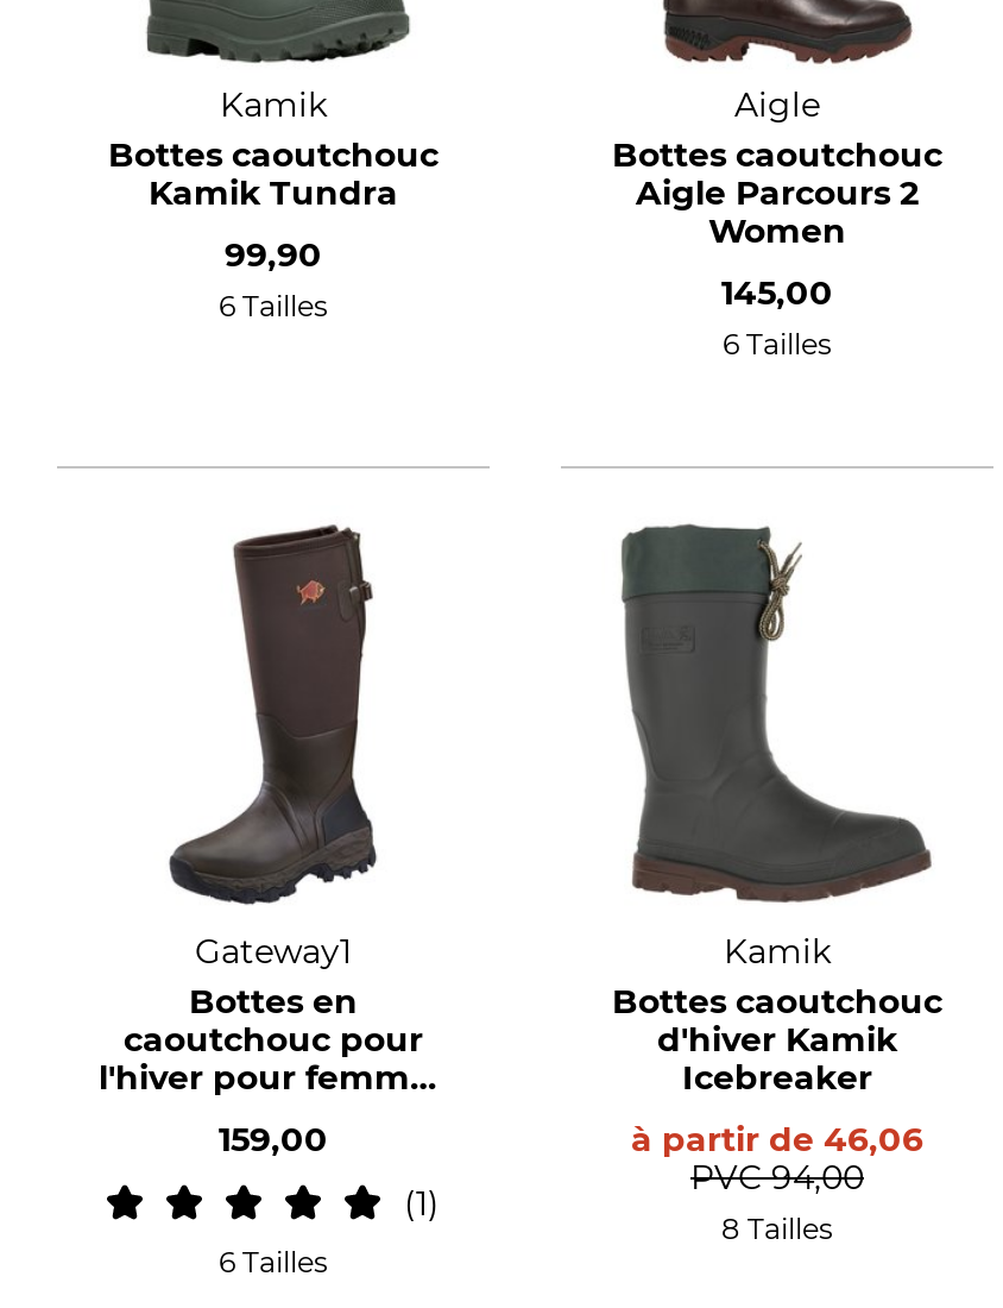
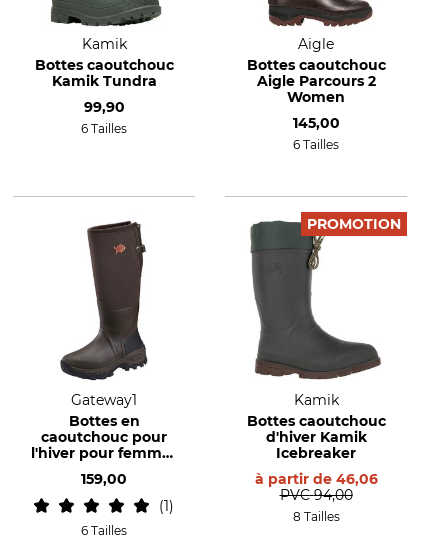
+ PROMOTION
